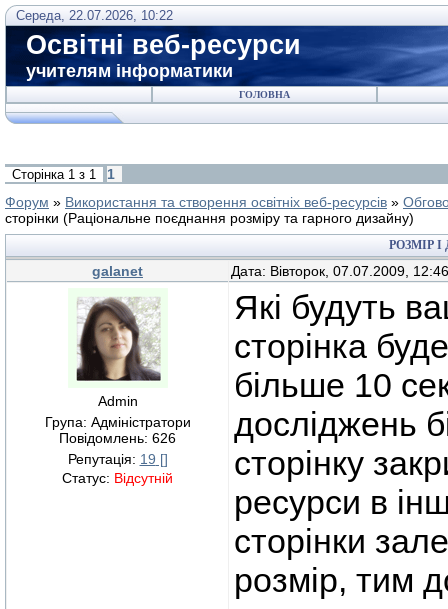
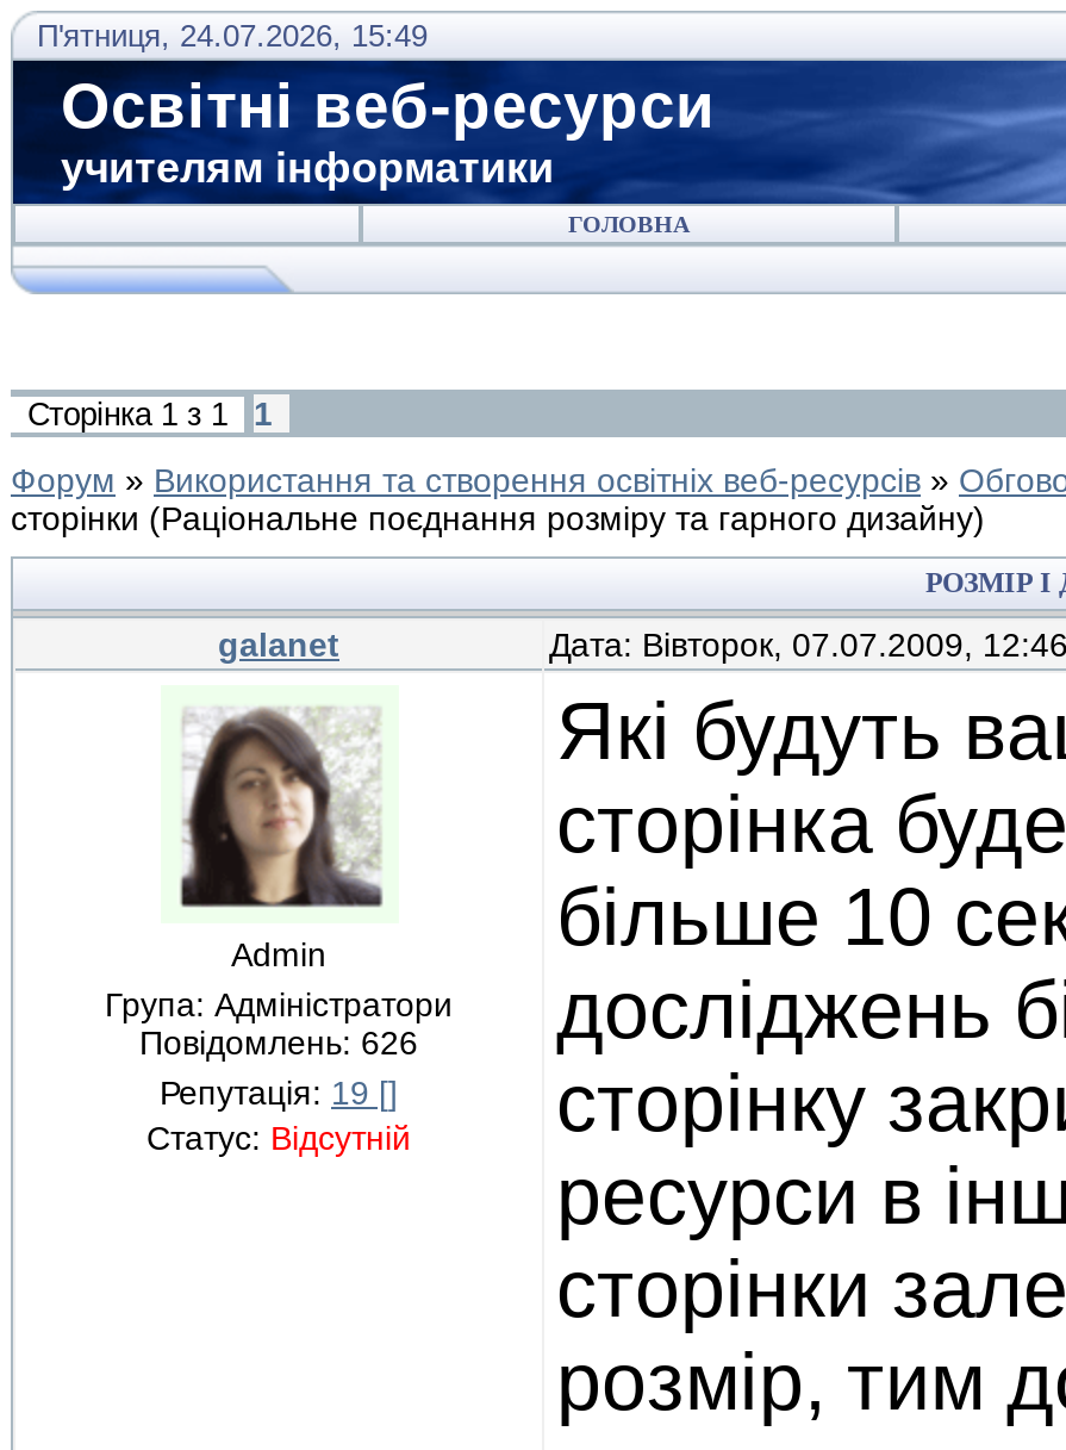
- Середа, 22.07.2026, 10:22
+ П'ятниця, 24.07.2026, 15:49
